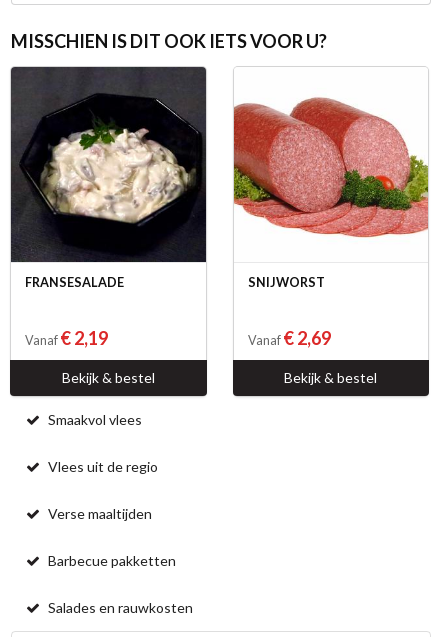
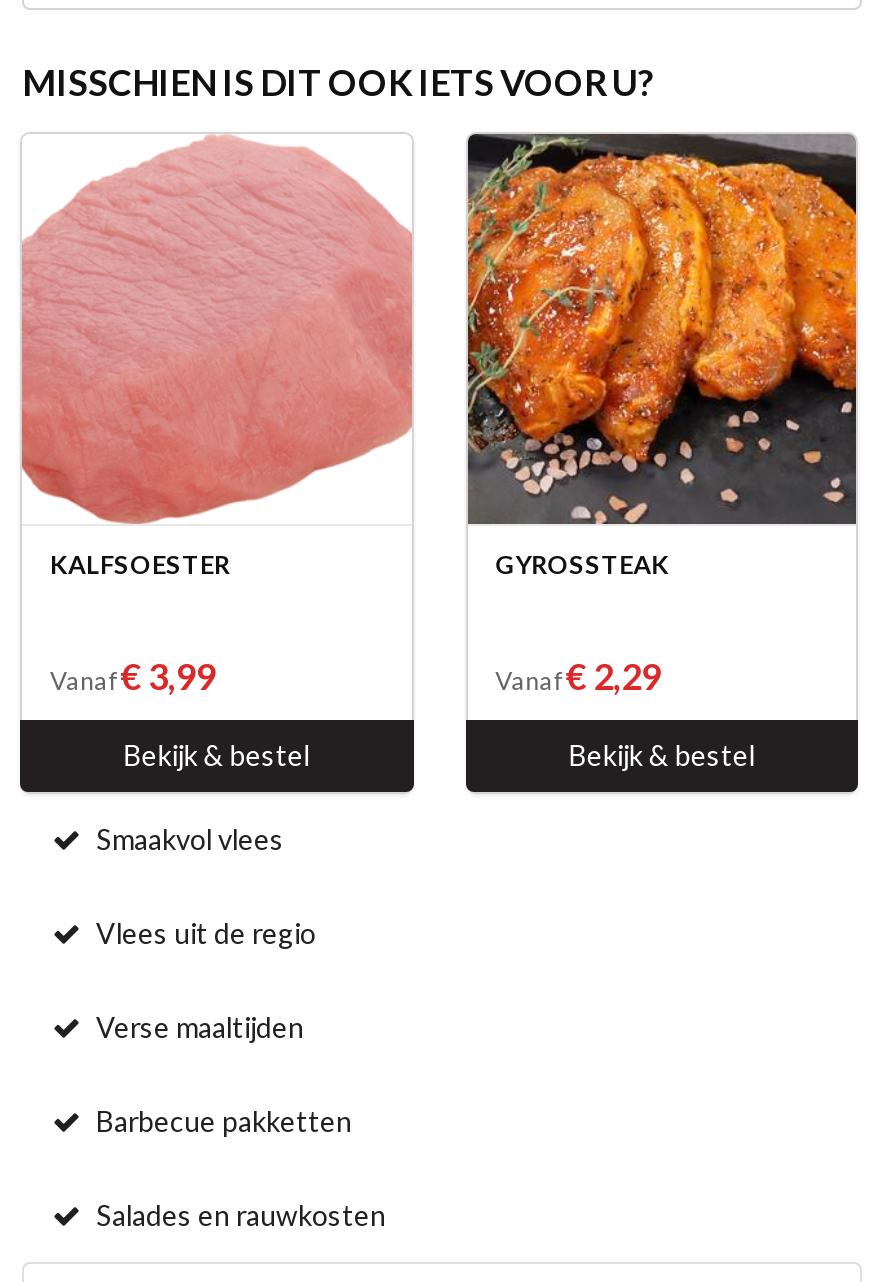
- [image]
- FRANSESALADE
+ [image]
+ KALFSOESTER

- [image]
- SNIJWORST
+ [image]
+ GYROSSTEAK

- Vanaf€ 2,19
+ Vanaf€ 3,99

- Vanaf€ 2,69
+ Vanaf€ 2,29
